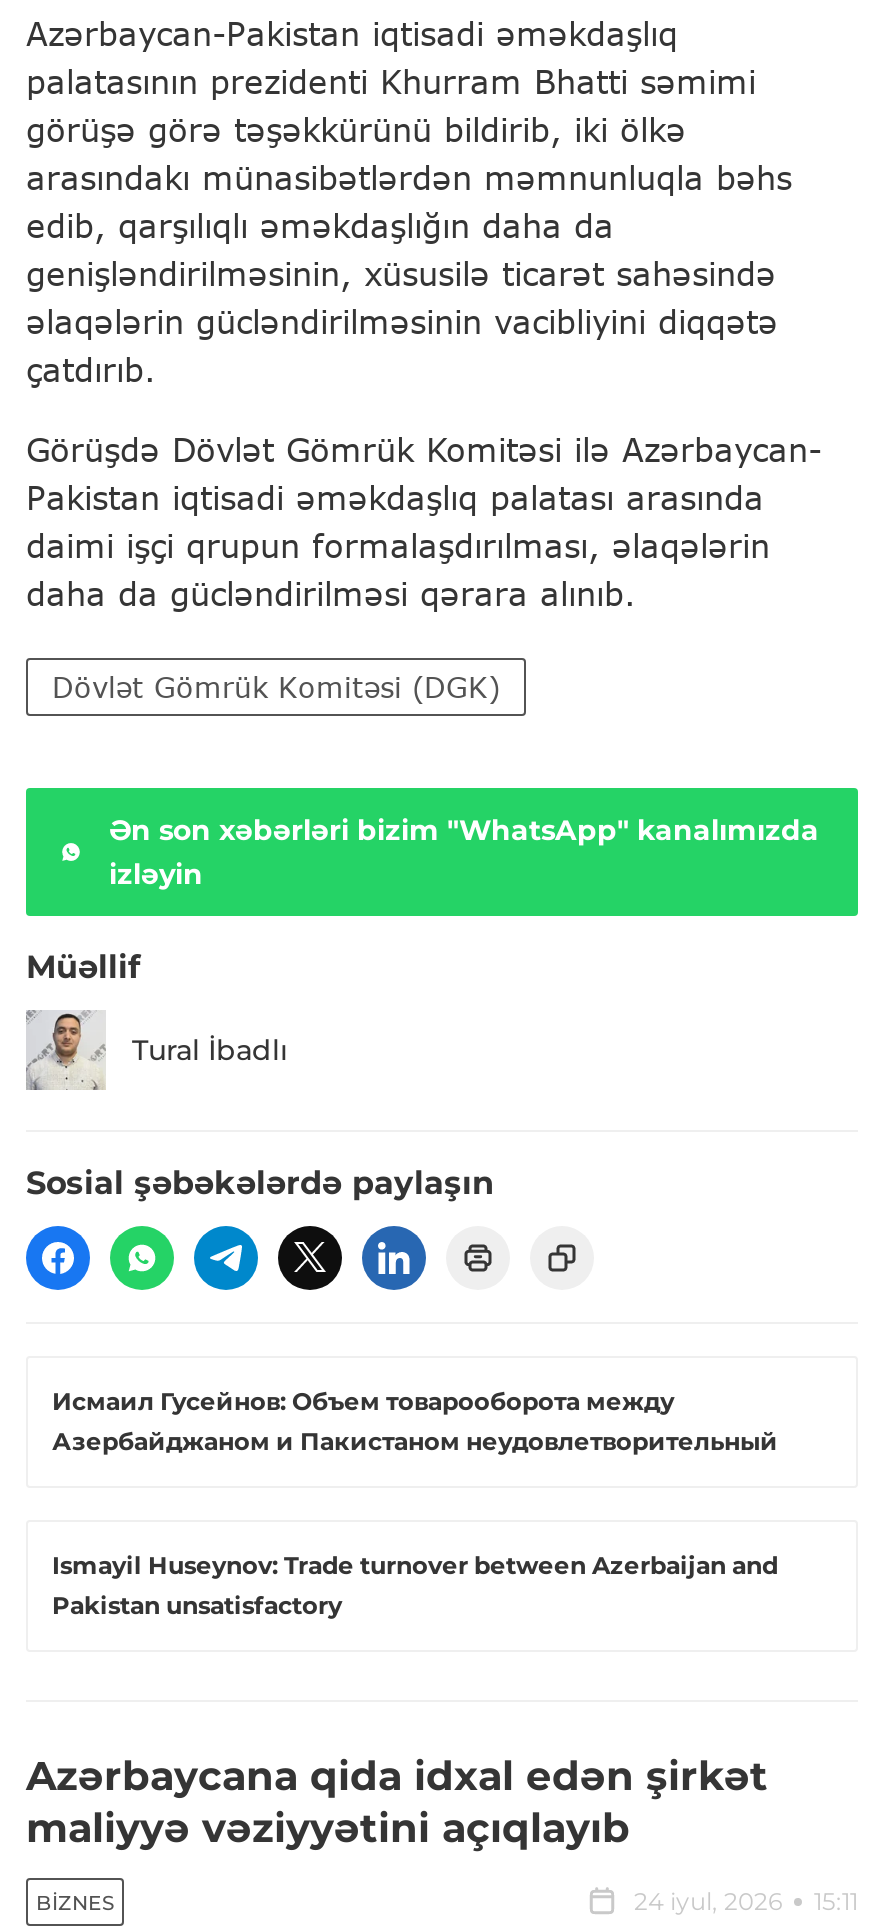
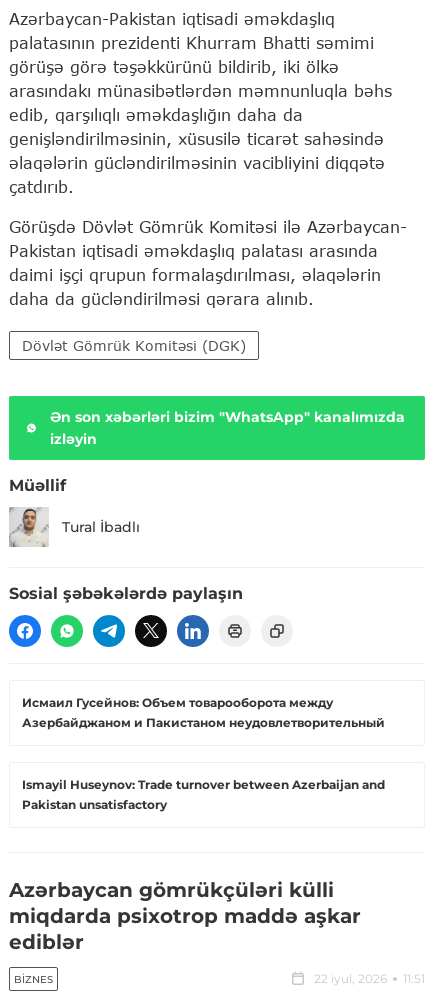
- Azərbaycana qida idxal edən şirkət
- maliyyə vəziyyətini açıqlayıb
+ Azərbaycan gömrükçüləri külli
+ miqdarda psixotrop maddə aşkar
+ ediblər

- 24 iyul, 2026
- 15:11
+ 22 iyul, 2026
+ 11:51
